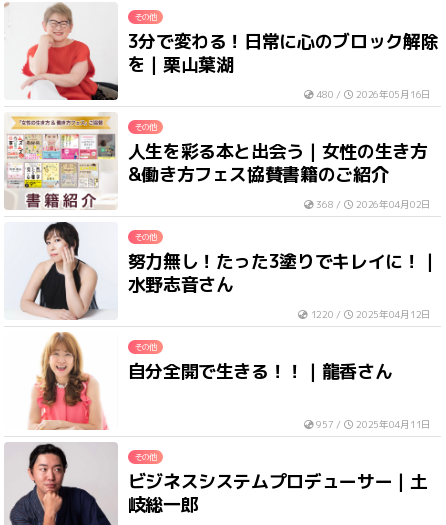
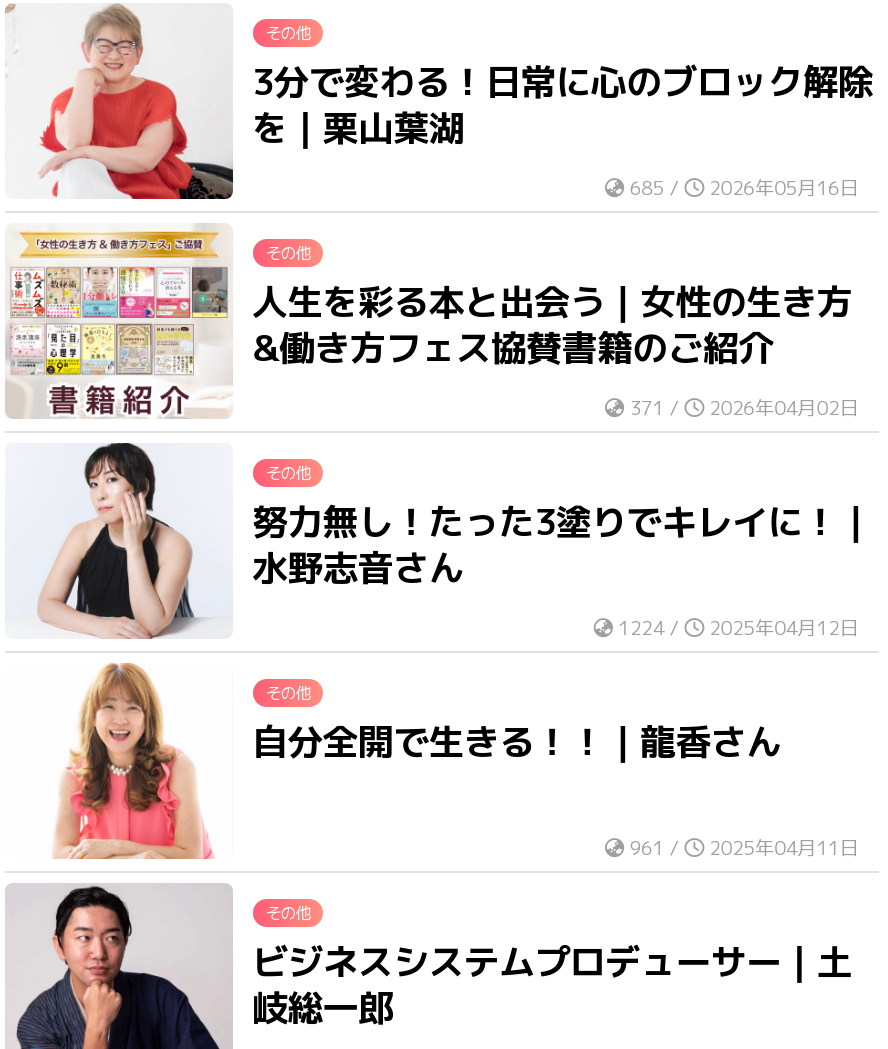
- 480 / 2026年05月16日
+ 685 / 2026年05月16日

- 368 / 2026年04月02日
+ 371 / 2026年04月02日

- 1220 / 2025年04月12日
+ 1224 / 2025年04月12日

- 957 / 2025年04月11日
+ 961 / 2025年04月11日
